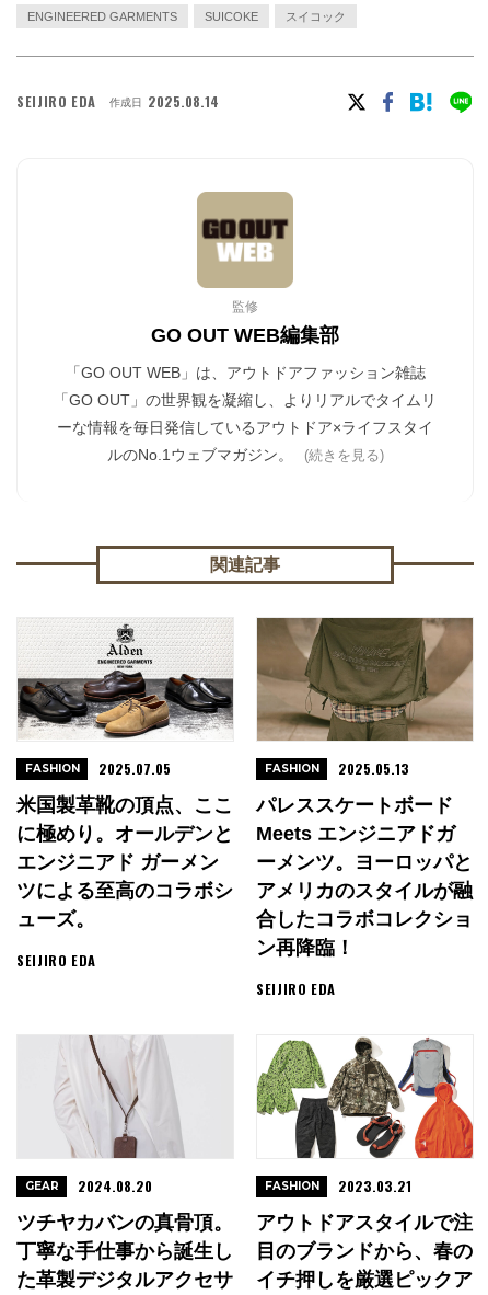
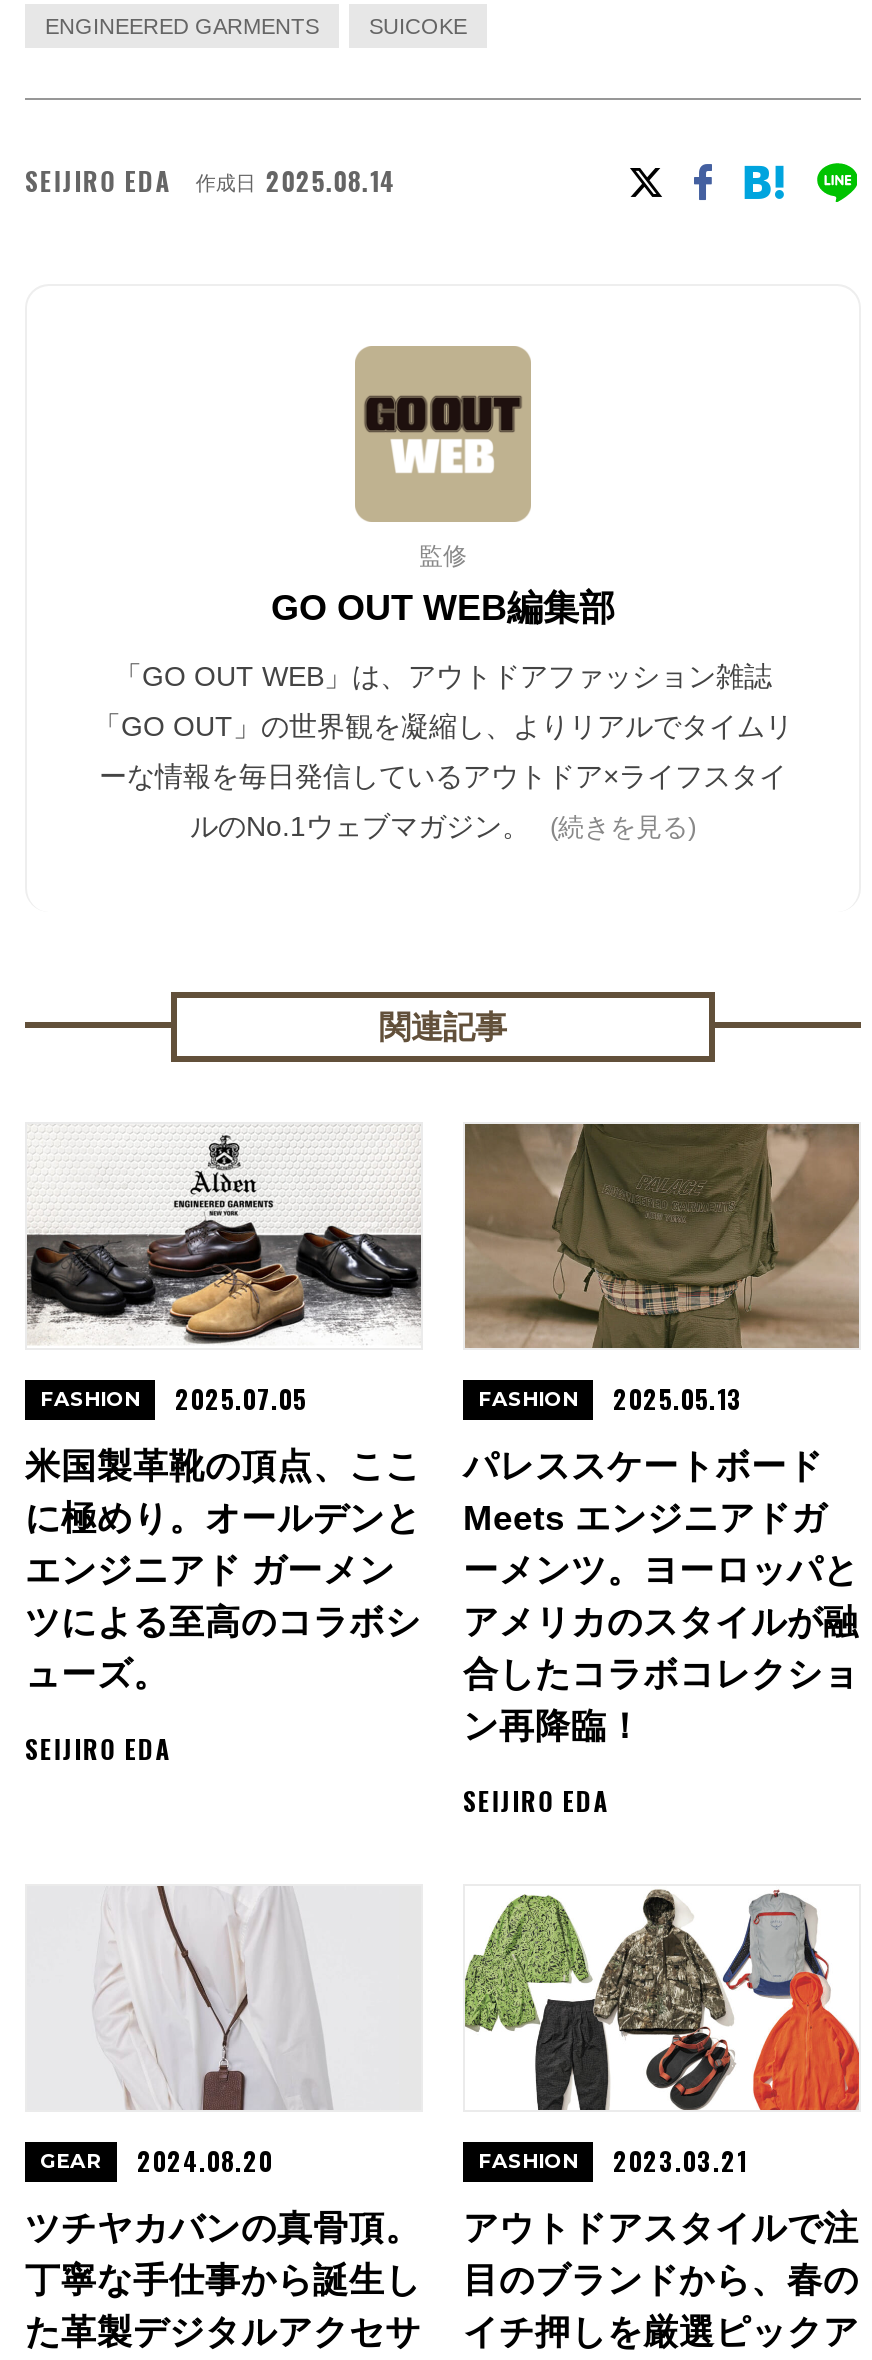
- スイコック
